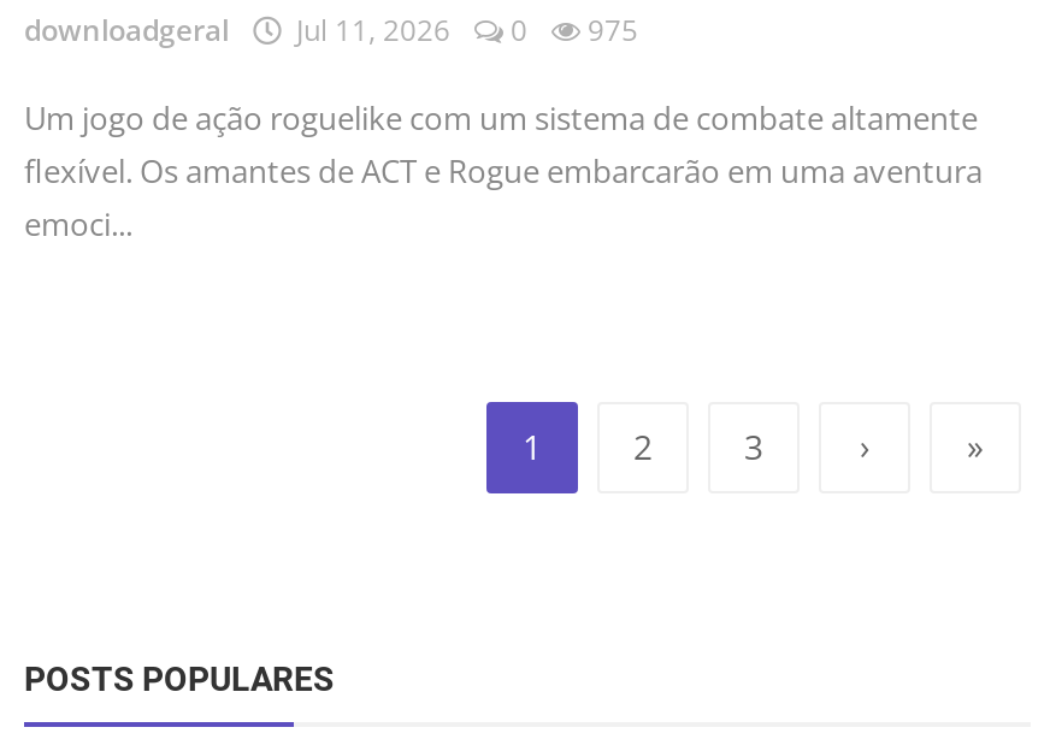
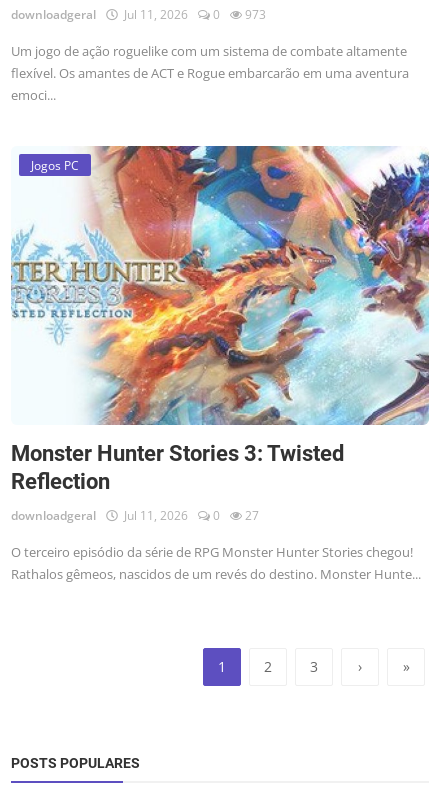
- downloadgeral Jul 11, 2026 0 975
+ downloadgeral Jul 11, 2026 0 973

+ [image]
+ Jogos PC

+ Monster Hunter Stories 3: Twisted
+ Reflection
+ downloadgeral
+ Jul 11, 2026
+ 0
+ 27
+ O terceiro episódio da série de RPG Monster Hunter Stories chegou!
+ Rathalos gêmeos, nascidos de um revés do destino. Monster Hunte...
